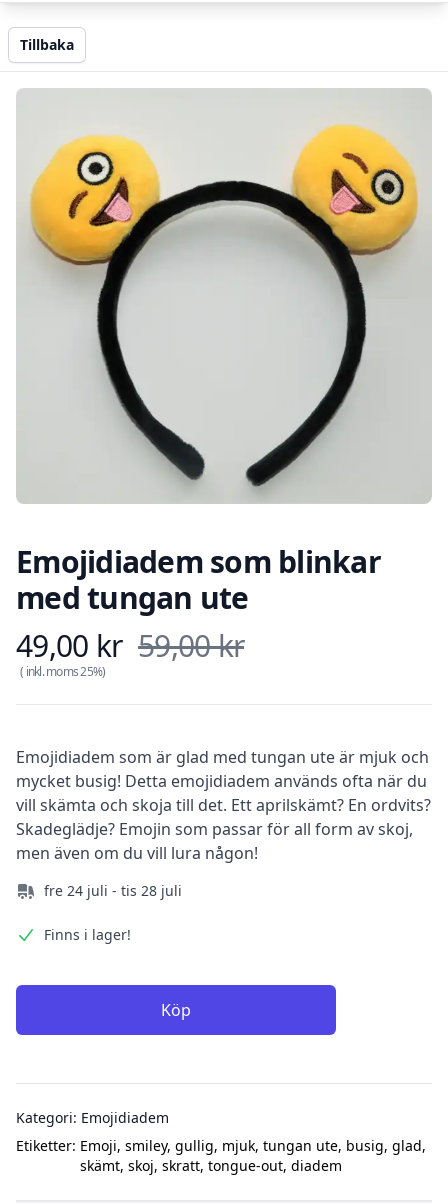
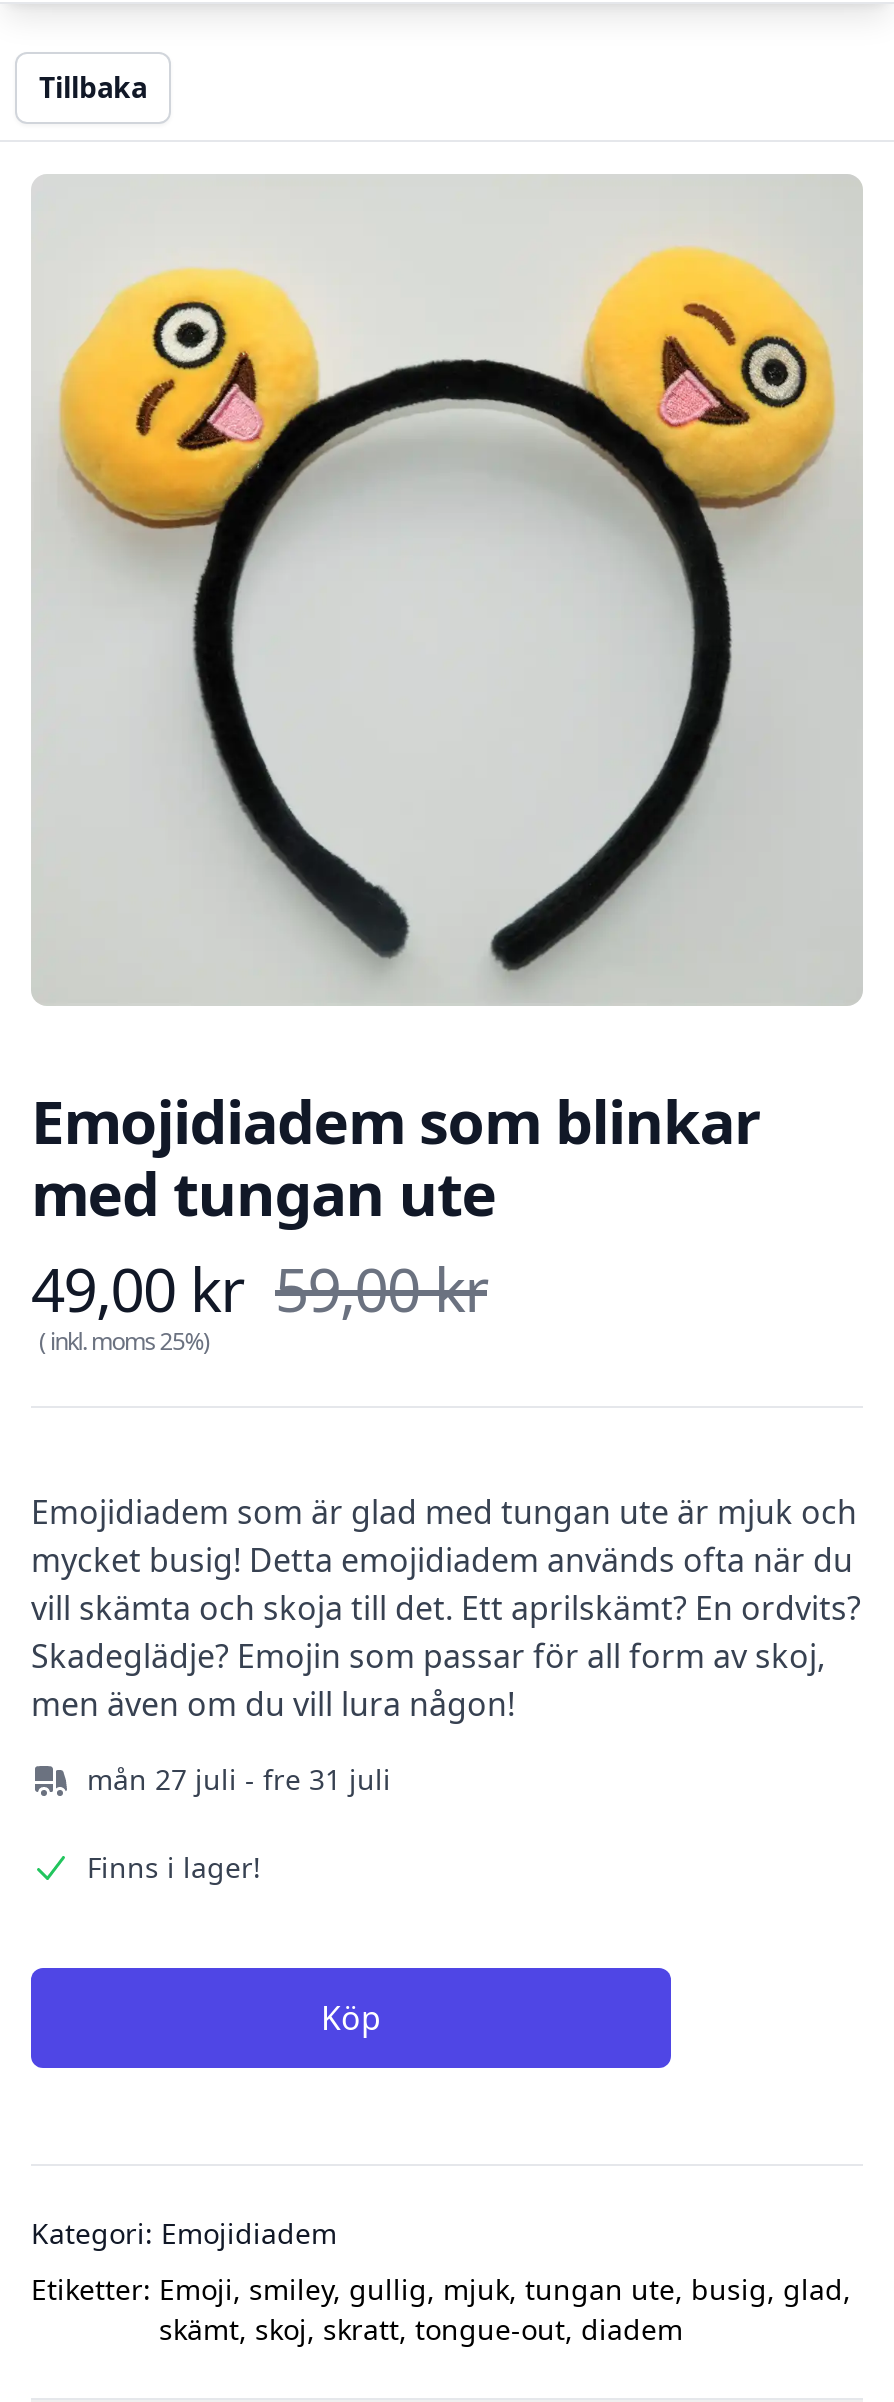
- fre 24 juli - tis 28 juli
+ mån 27 juli - fre 31 juli
